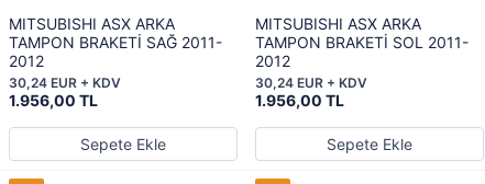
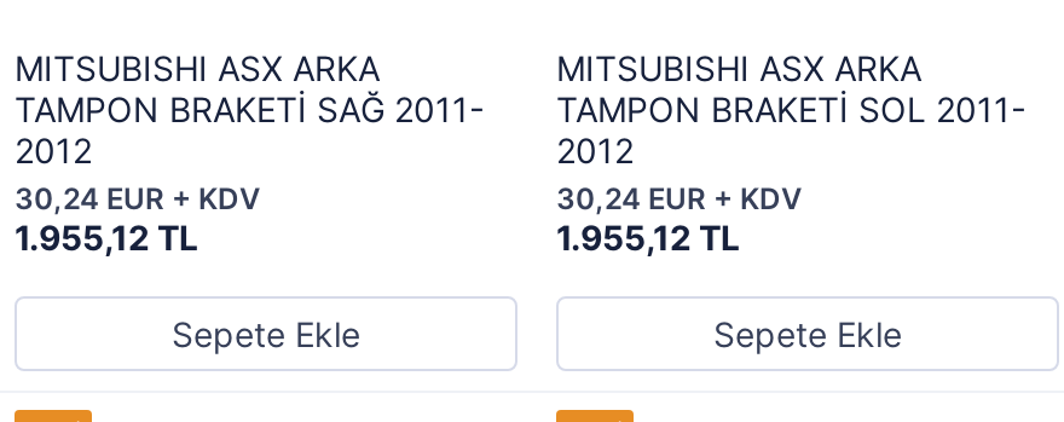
- 1.956,00 TL
+ 1.955,12 TL

- 1.956,00 TL
+ 1.955,12 TL
